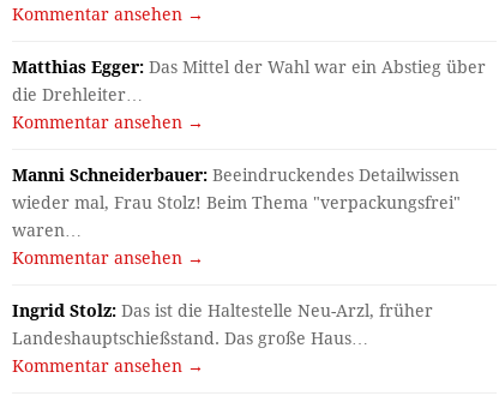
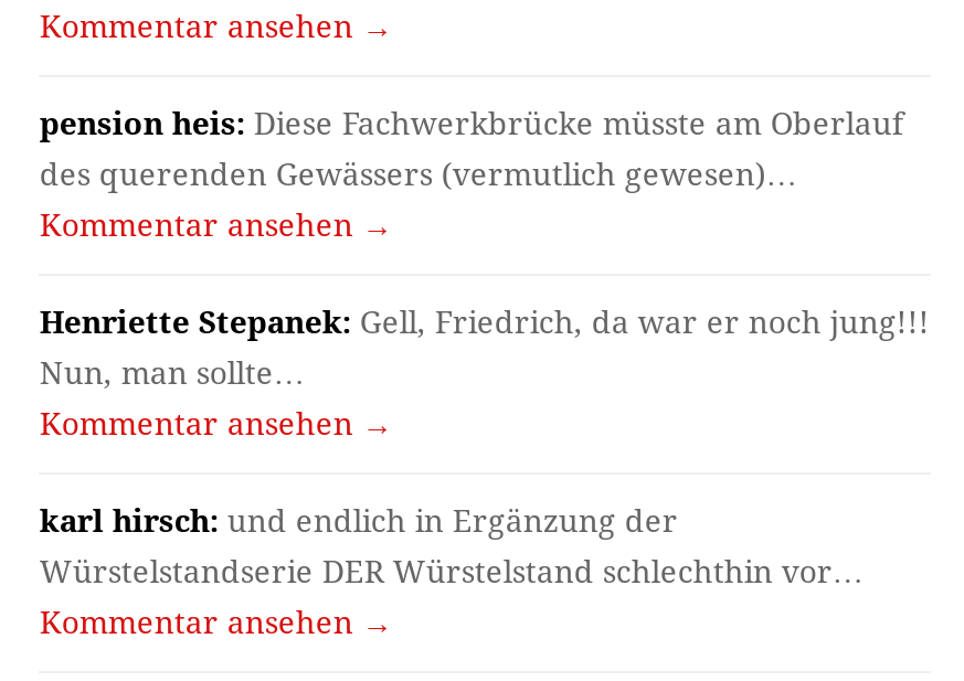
- Matthias Egger: Das Mittel der Wahl war ein Abstieg über
- die Drehleiter…
+ pension heis: Diese Fachwerkbrücke müsste am Oberlauf
+ des querenden Gewässers (vermutlich gewesen)…

- Manni Schneiderbauer: Beeindruckendes Detailwissen
- wieder mal, Frau Stolz! Beim Thema "verpackungsfrei"
- waren…
+ Henriette Stepanek: Gell, Friedrich, da war er noch jung!!!
+ Nun, man sollte…

- Ingrid Stolz: Das ist die Haltestelle Neu-Arzl, früher
- Landeshauptschießstand. Das große Haus…
+ karl hirsch: und endlich in Ergänzung der
+ Würstelstandserie DER Würstelstand schlechthin vor…
